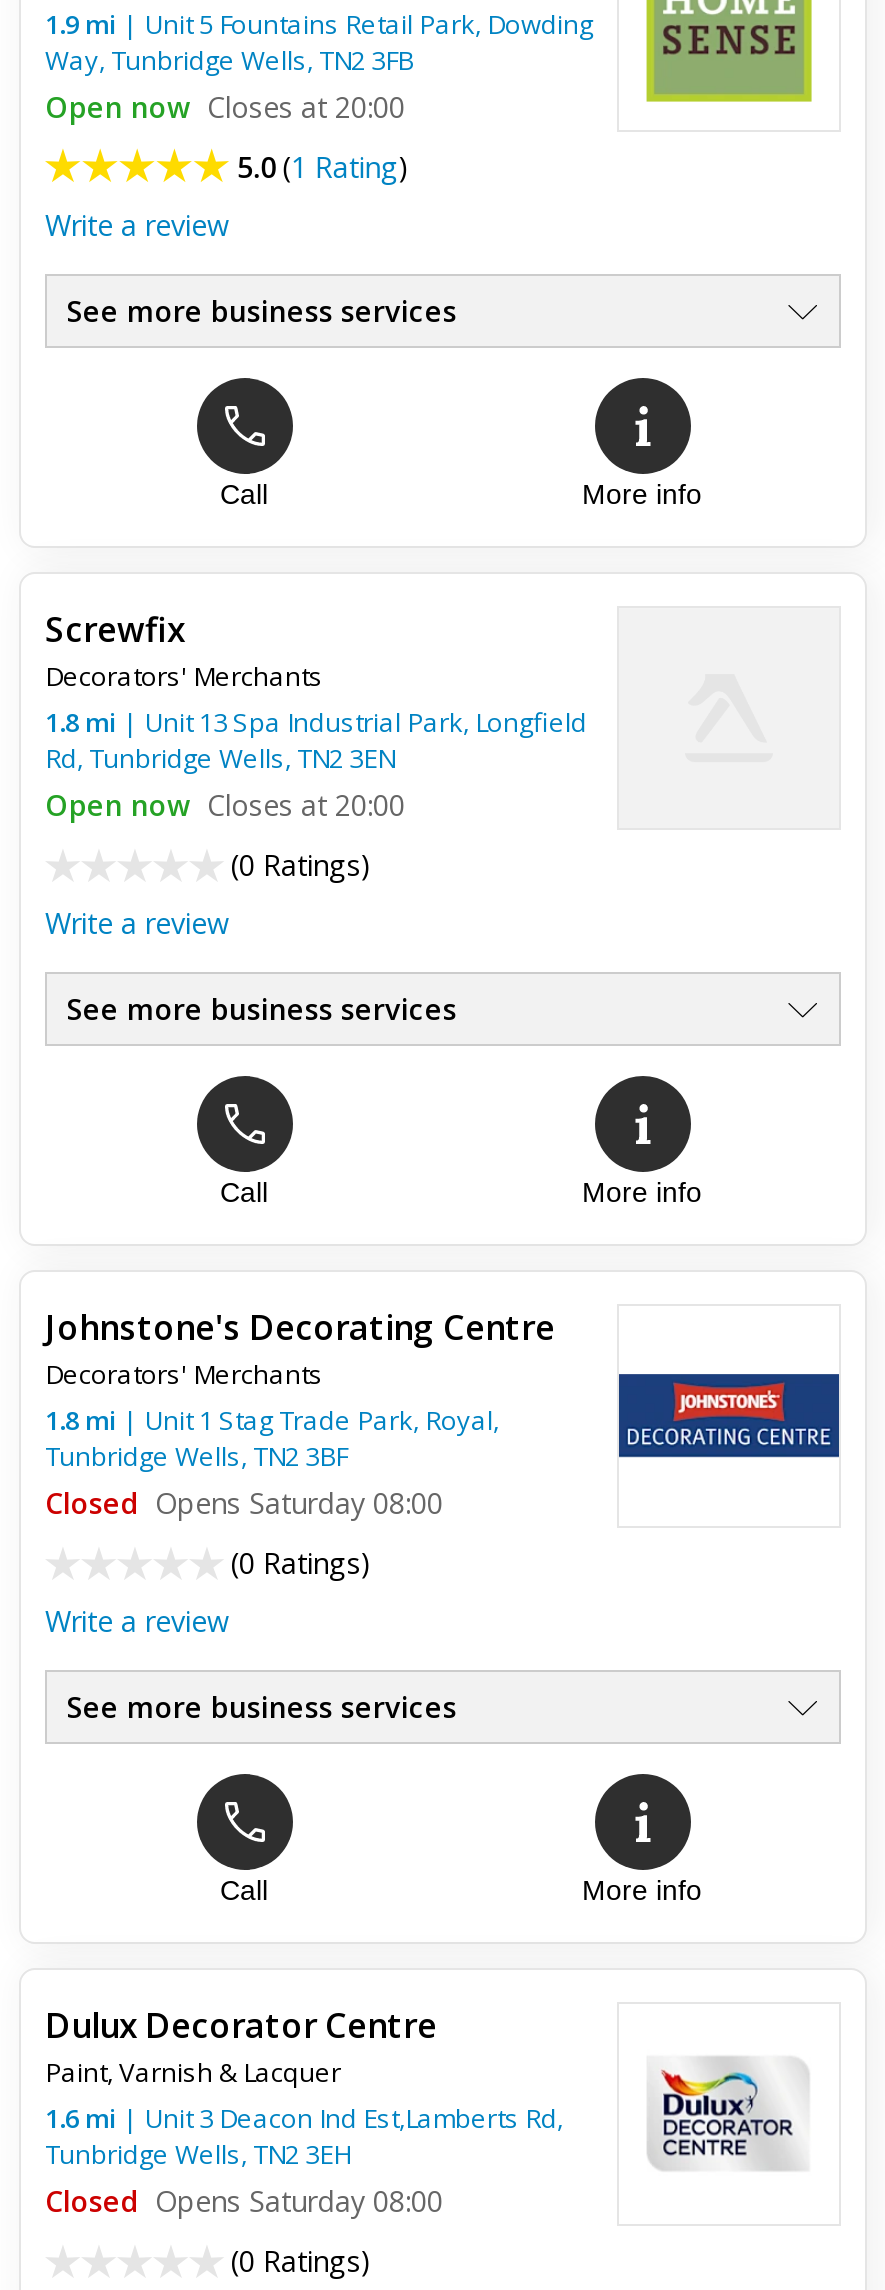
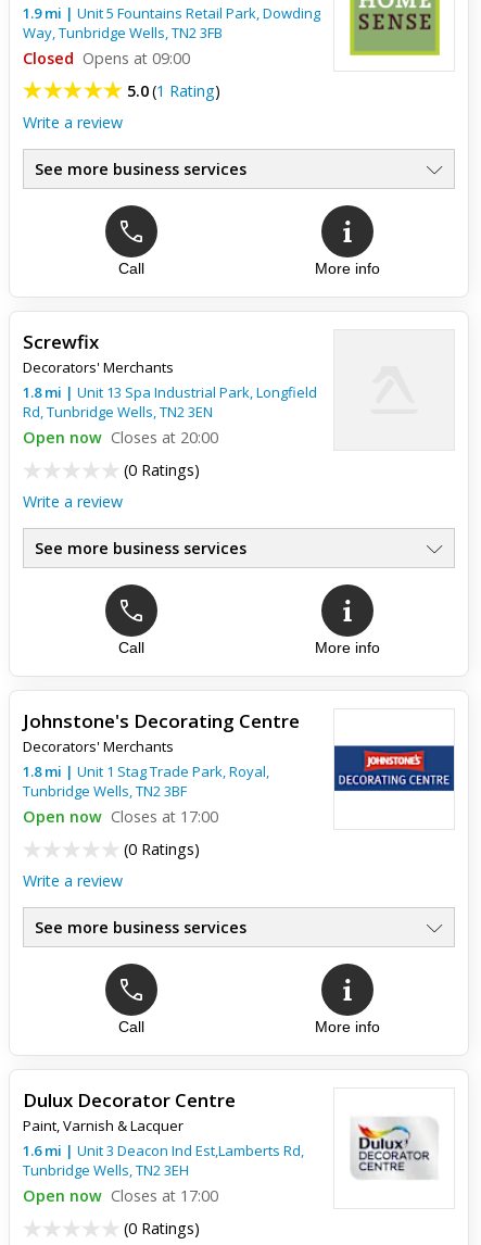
- Open now Closes at 20:00
+ Closed Opens at 09:00

- Closed Opens Saturday 08:00
+ Open now Closes at 17:00

- Closed Opens Saturday 08:00
+ Open now Closes at 17:00
